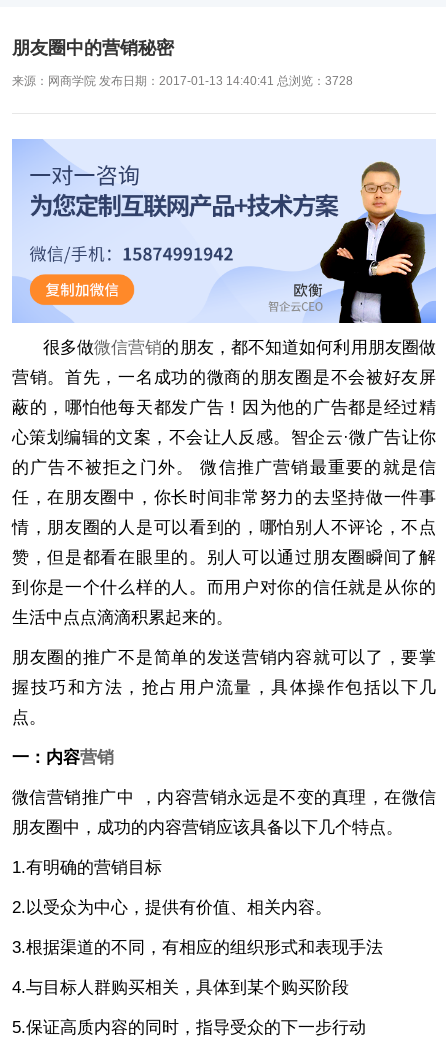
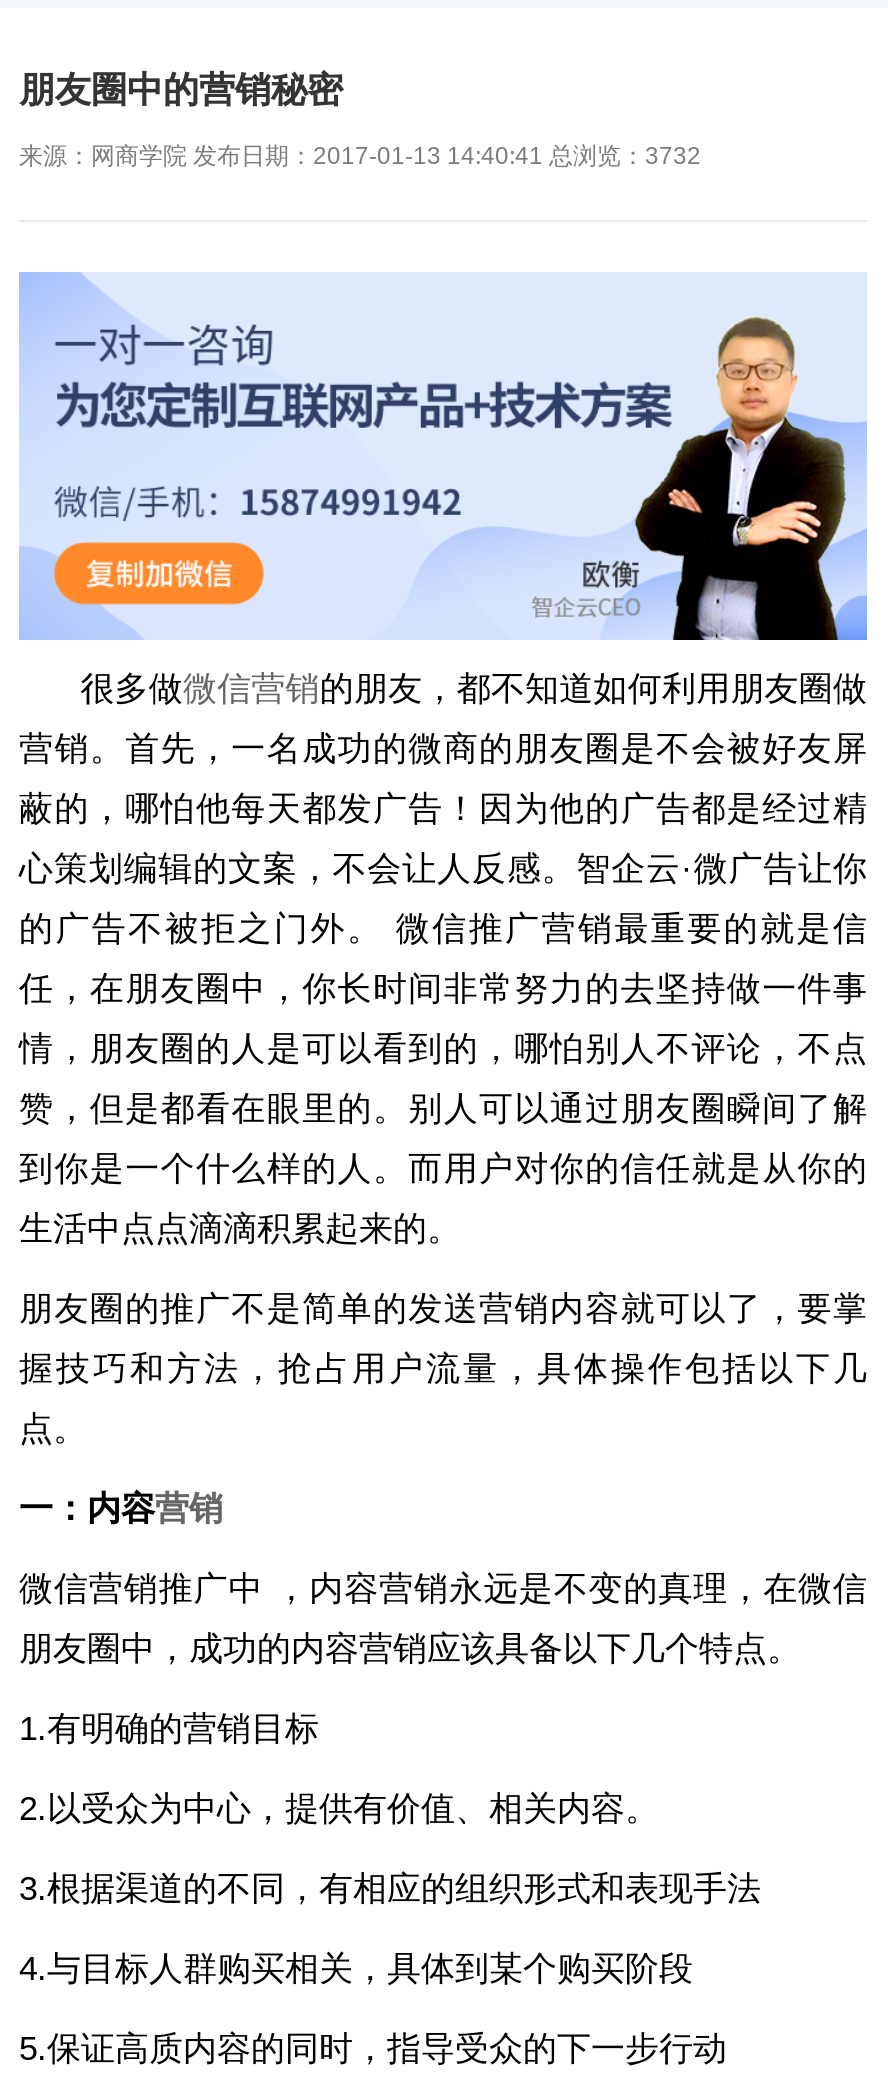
- 来源：网商学院 发布日期：2017-01-13 14:40:41 总浏览：3728
+ 来源：网商学院 发布日期：2017-01-13 14:40:41 总浏览：3732
